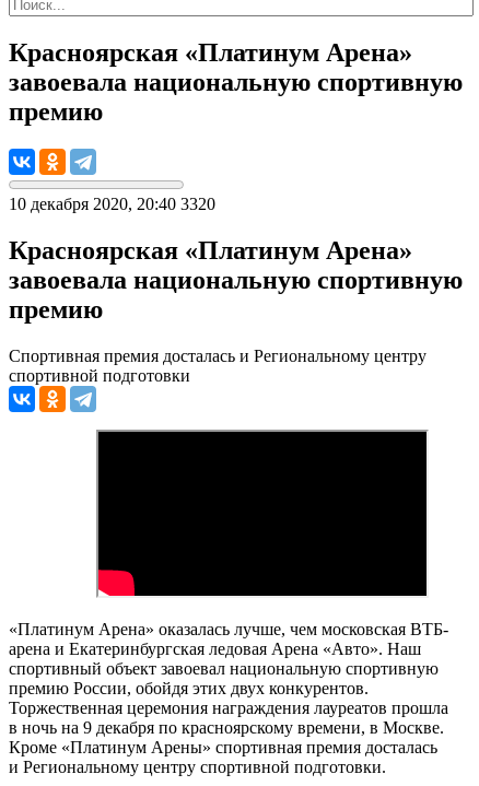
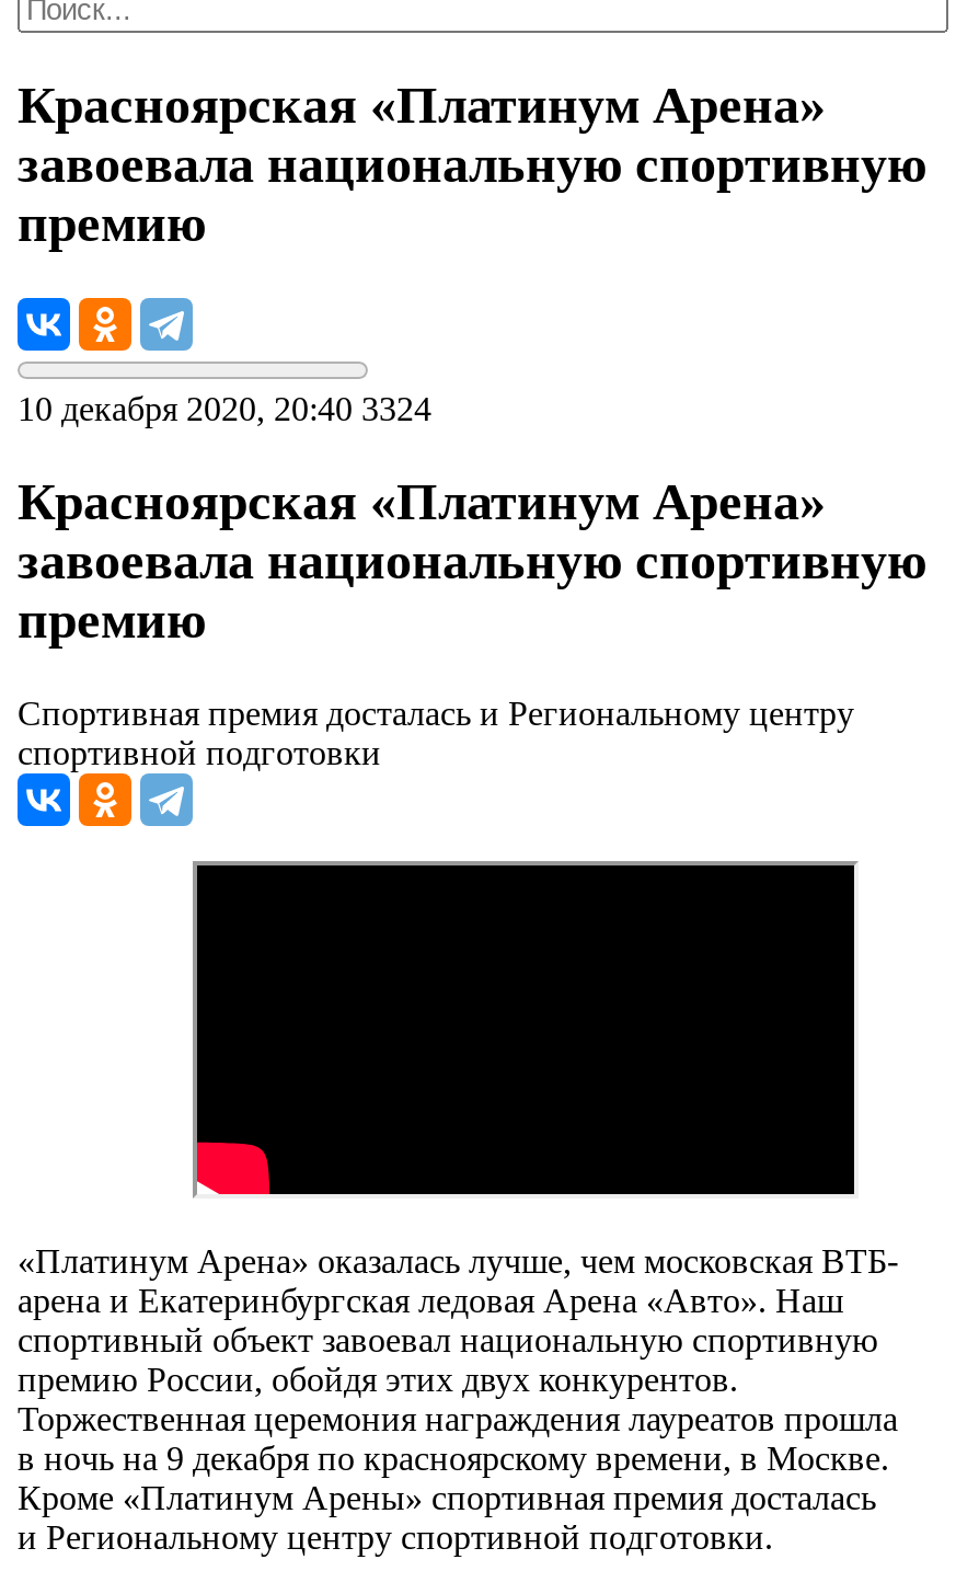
- 10 декабря 2020, 20:40 3320
+ 10 декабря 2020, 20:40 3324
